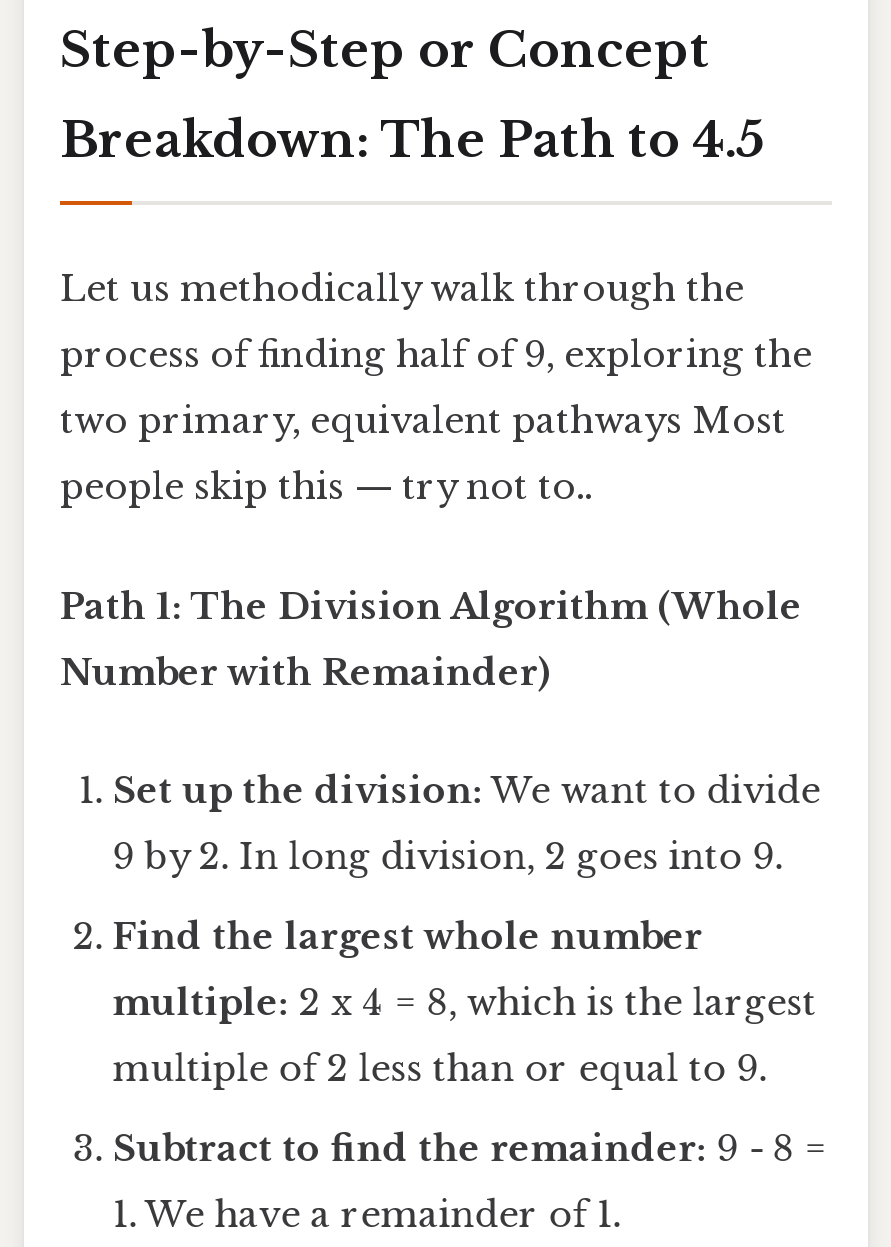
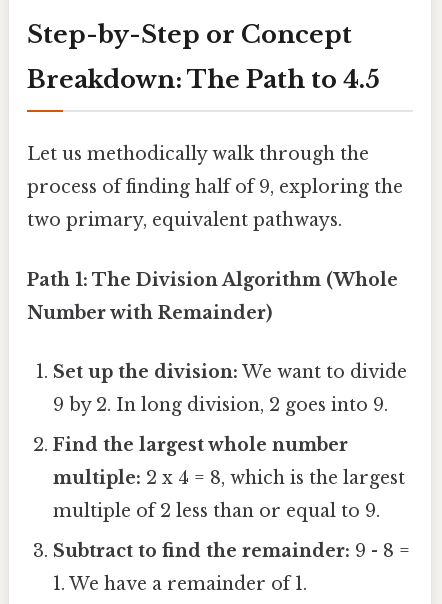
- two primary, equivalent pathways Most
- people skip this — try not to..
+ two primary, equivalent pathways.
